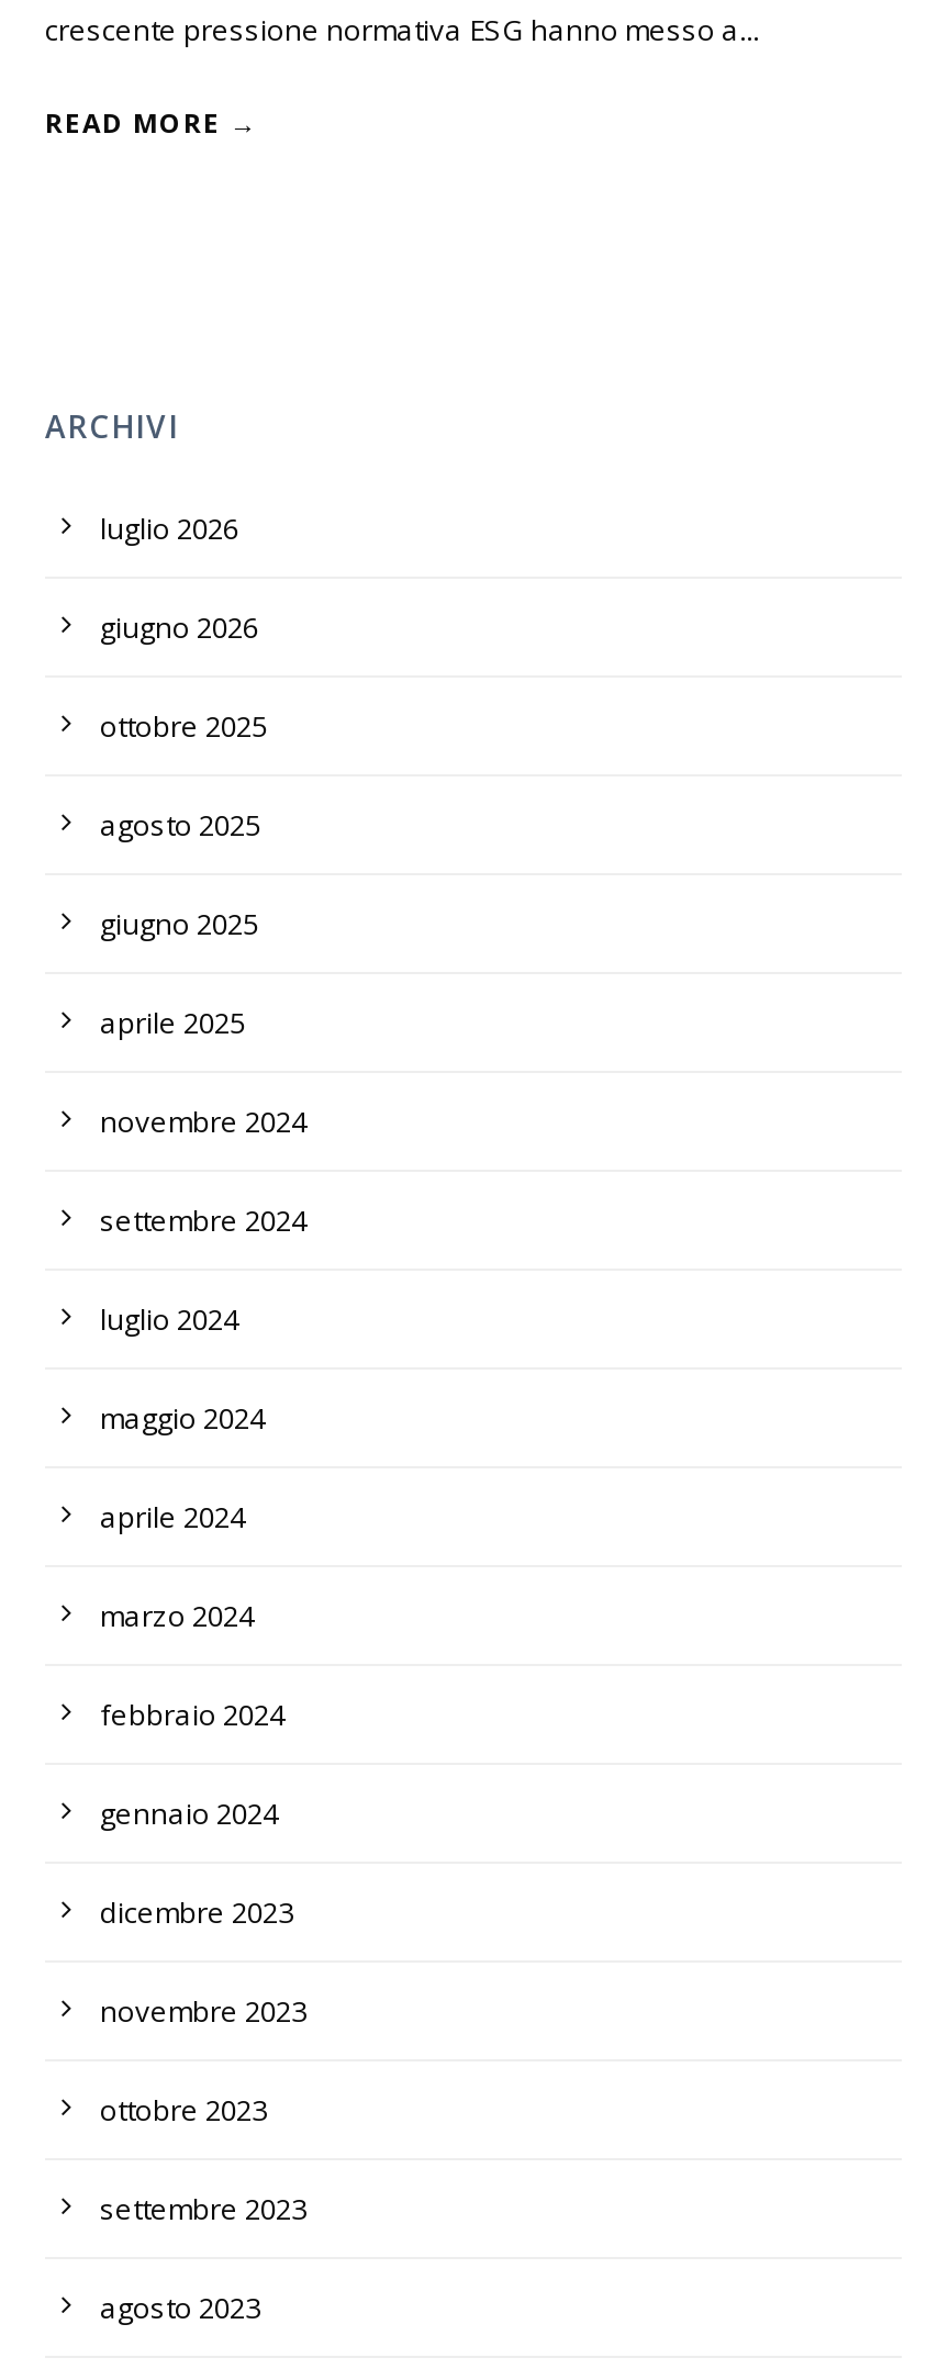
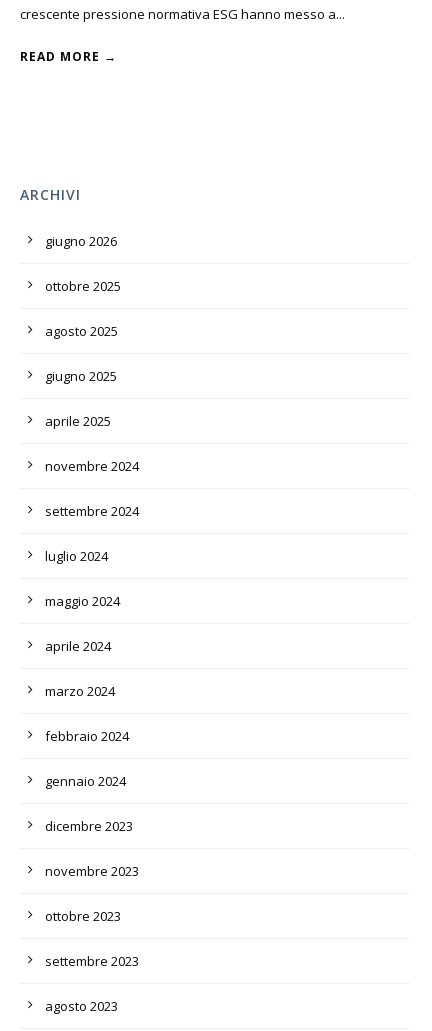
- luglio 2026
